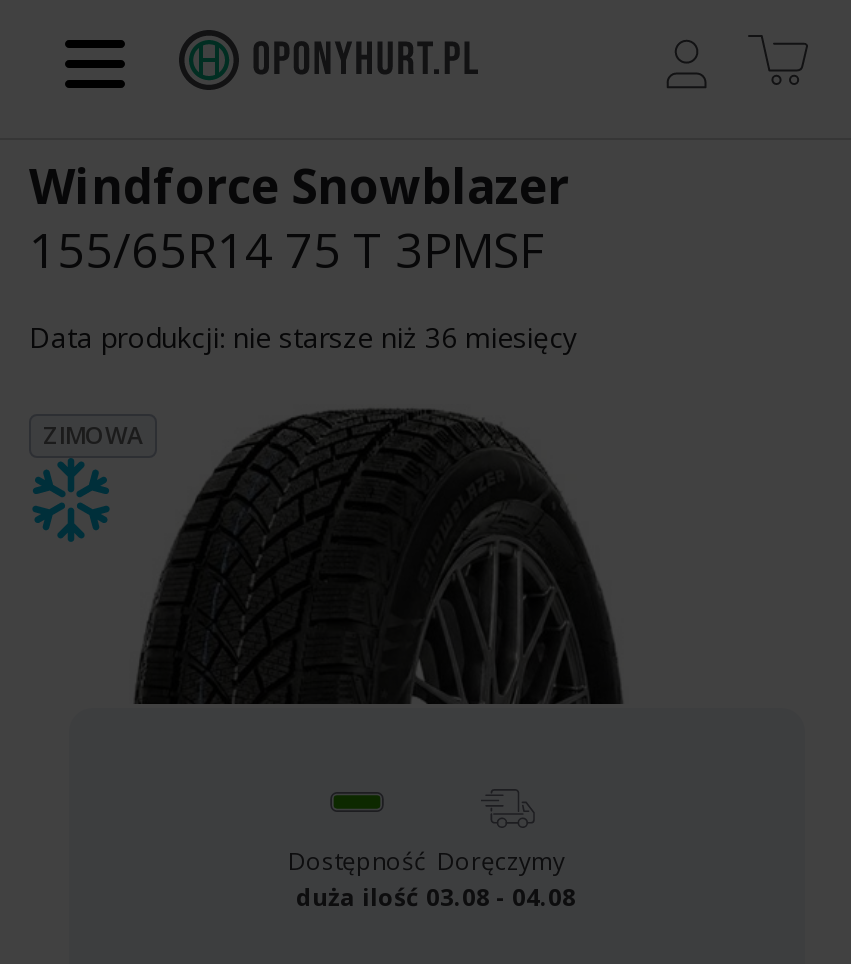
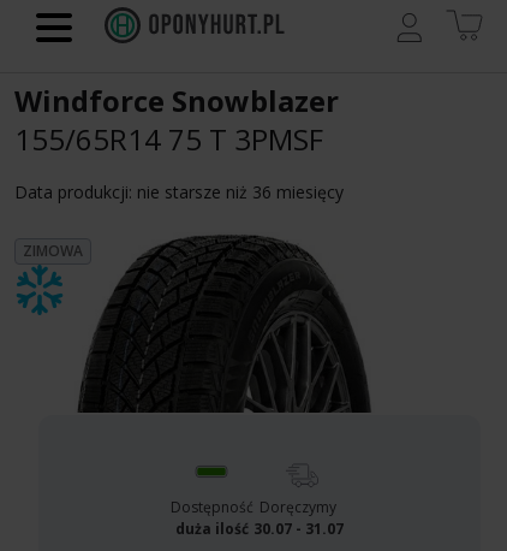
- duża ilość 03.08 - 04.08
+ duża ilość 30.07 - 31.07
